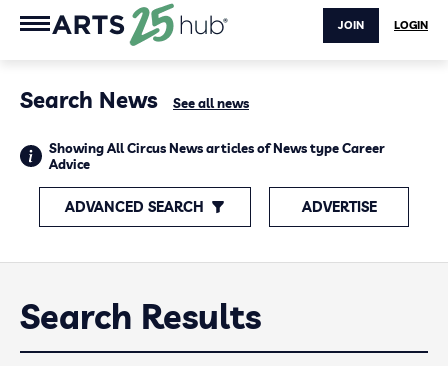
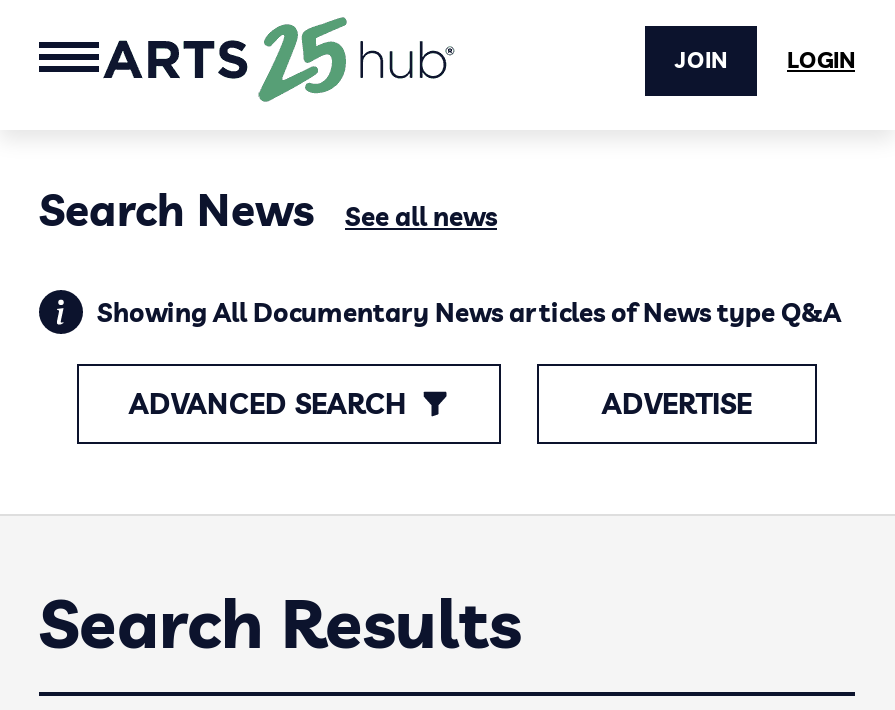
- Showing All Circus News articles of News type Career
- Advice
+ Showing All Documentary News articles of News type Q&A
